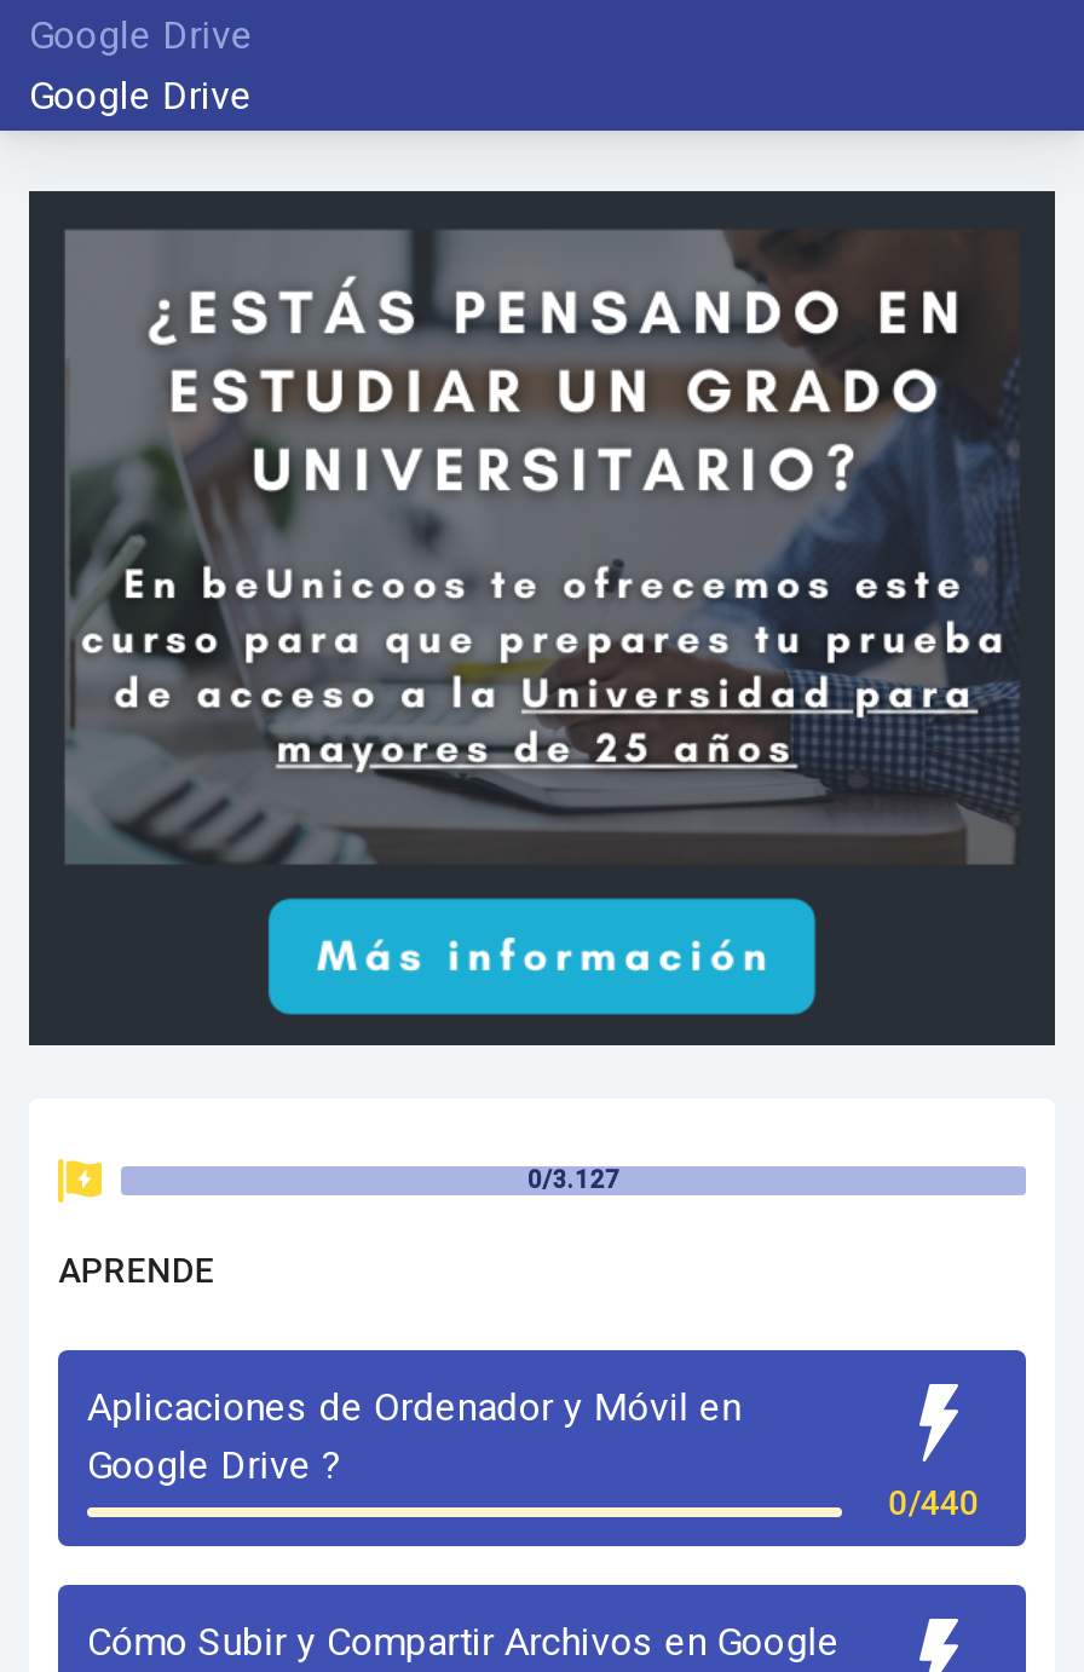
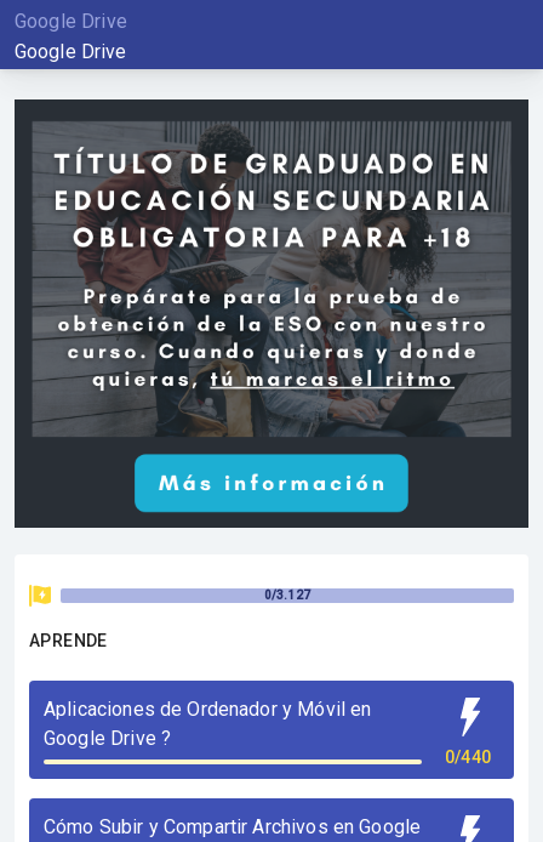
- [image]
+ [image]
